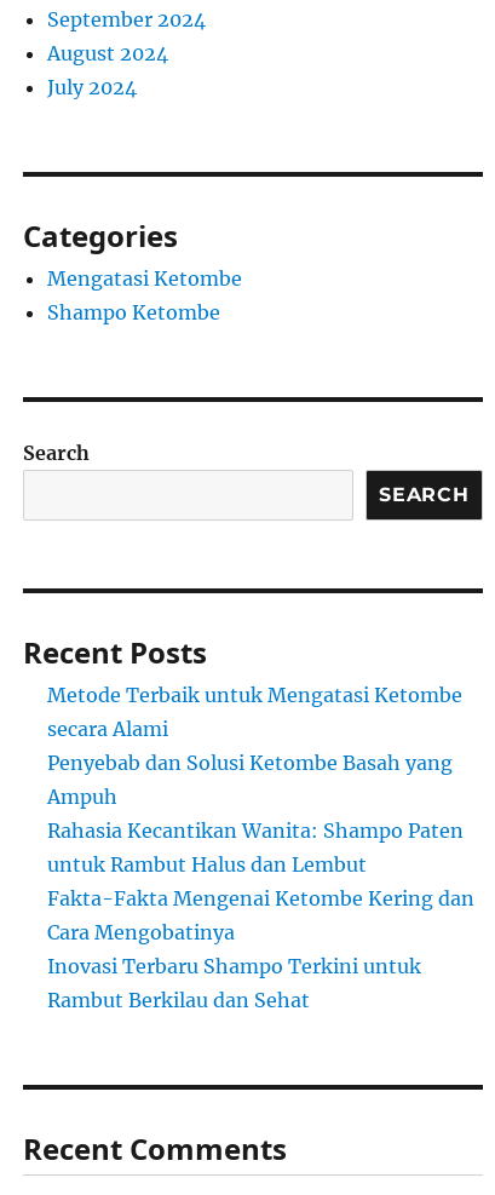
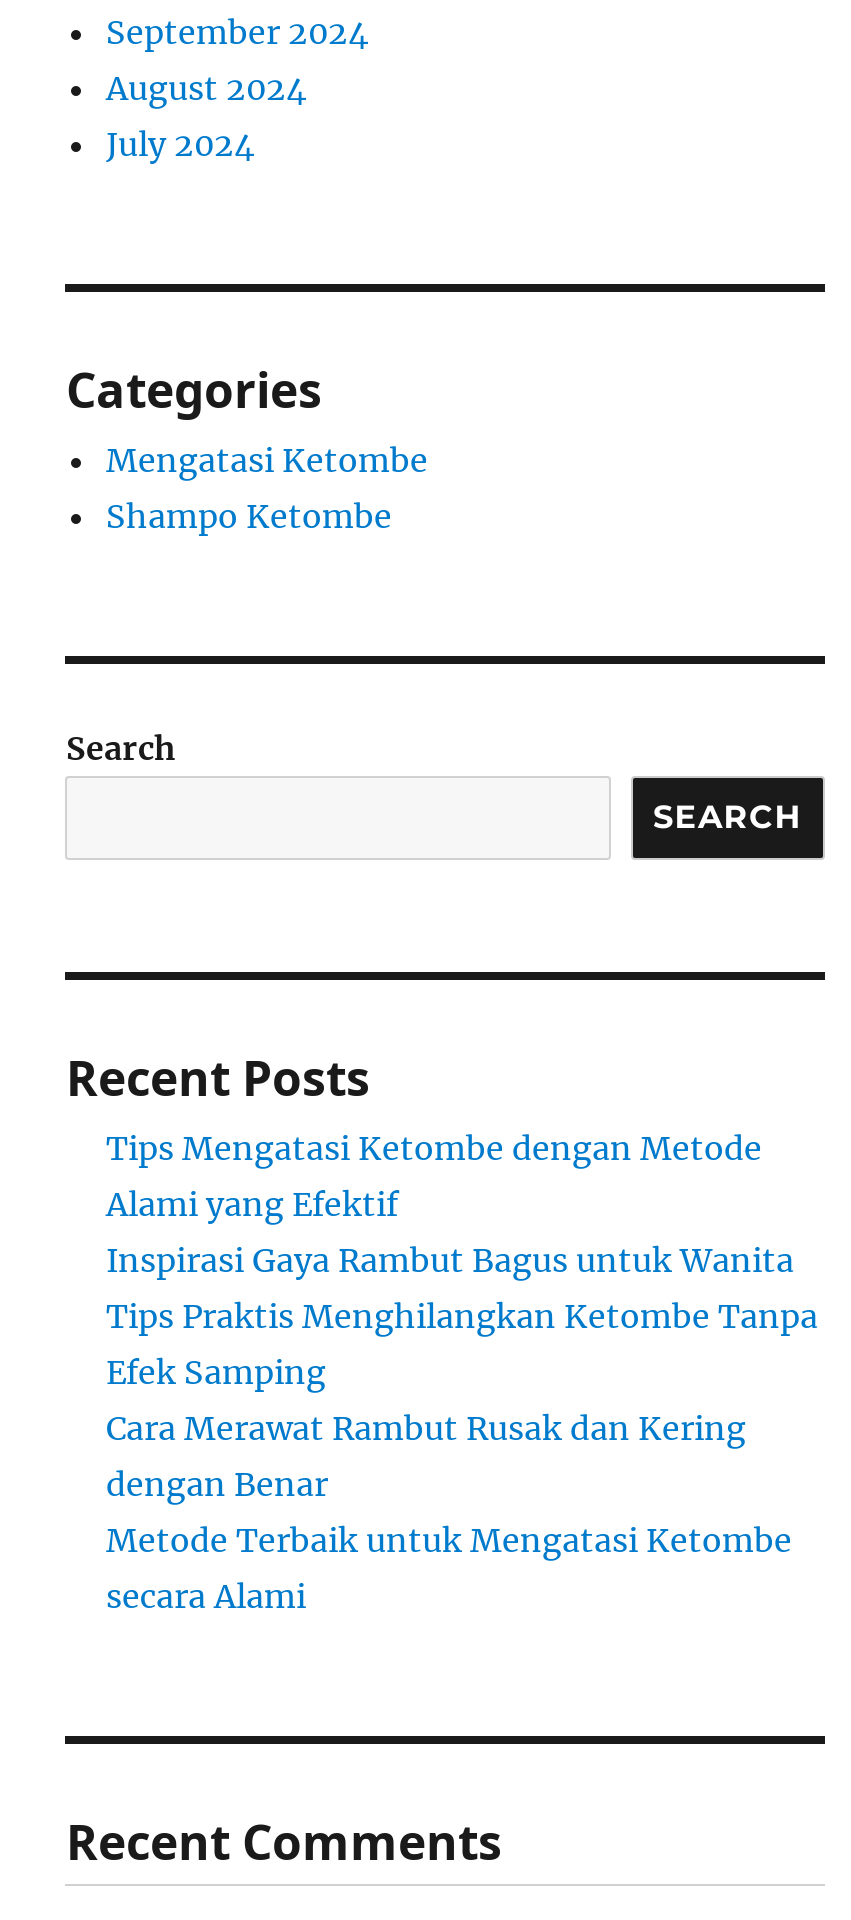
+ Tips Mengatasi Ketombe dengan Metode
+ Alami yang Efektif
+ Inspirasi Gaya Rambut Bagus untuk Wanita
+ Tips Praktis Menghilangkan Ketombe Tanpa
+ Efek Samping
+ Cara Merawat Rambut Rusak dan Kering
+ dengan Benar

moved down: Metode Terbaik untuk Mengatasi Ketombe | secara Alami

- Penyebab dan Solusi Ketombe Basah yang
- Ampuh
- Rahasia Kecantikan Wanita: Shampo Paten
- untuk Rambut Halus dan Lembut
- Fakta-Fakta Mengenai Ketombe Kering dan
- Cara Mengobatinya
- Inovasi Terbaru Shampo Terkini untuk
- Rambut Berkilau dan Sehat
